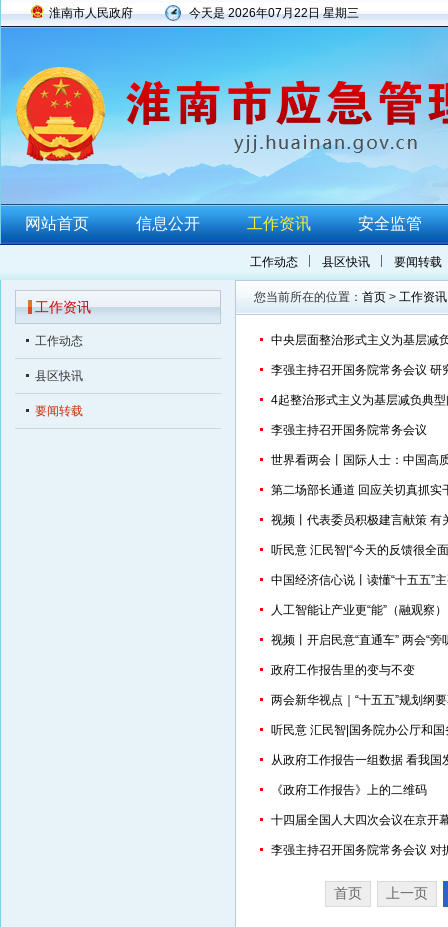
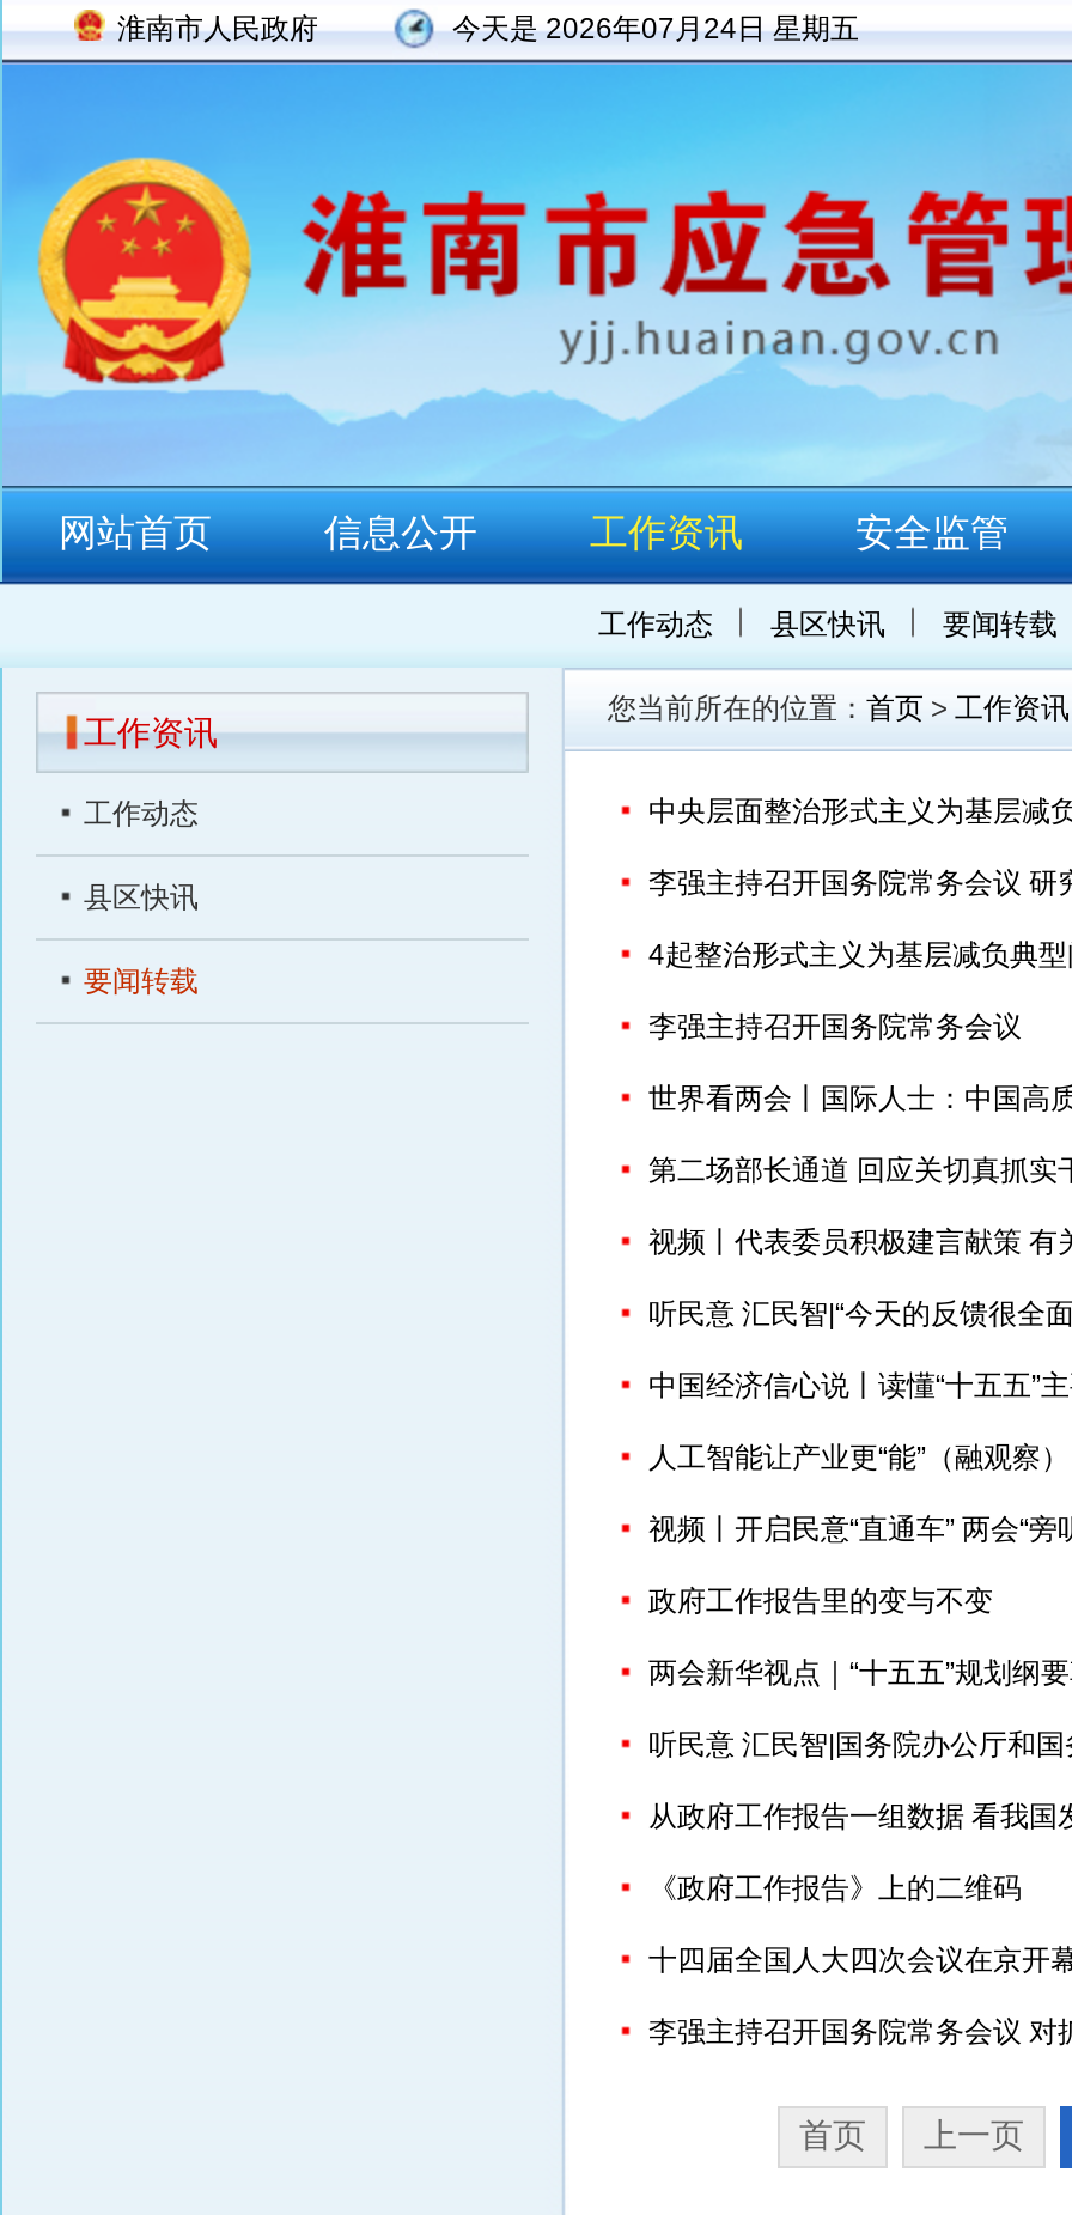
- 今天是 2026年07月22日 星期三
+ 今天是 2026年07月24日 星期五
